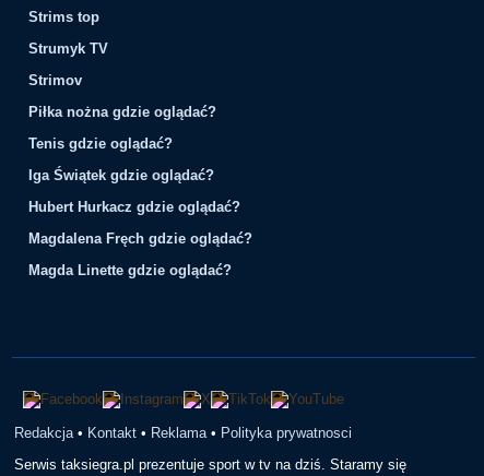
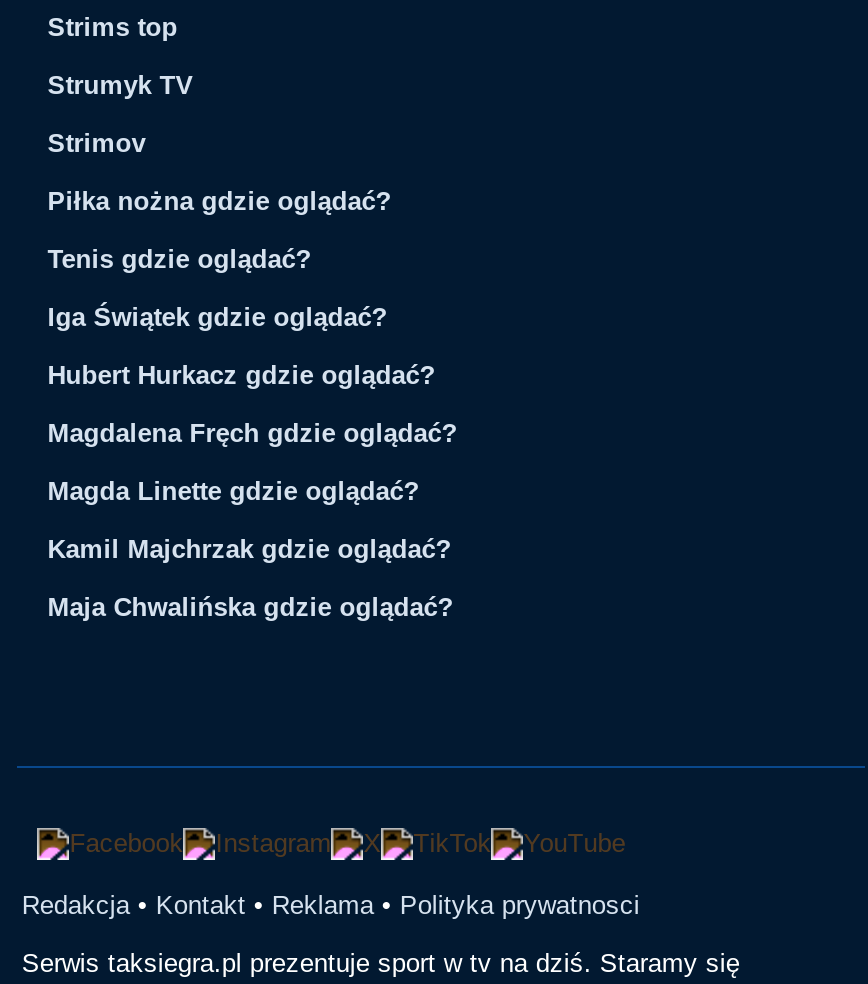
+ Kamil Majchrzak gdzie oglądać?
+ Maja Chwalińska gdzie oglądać?
